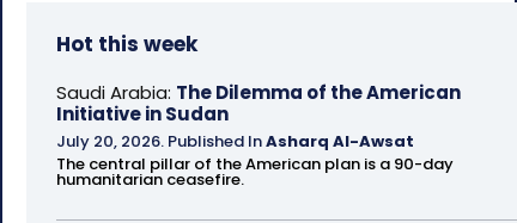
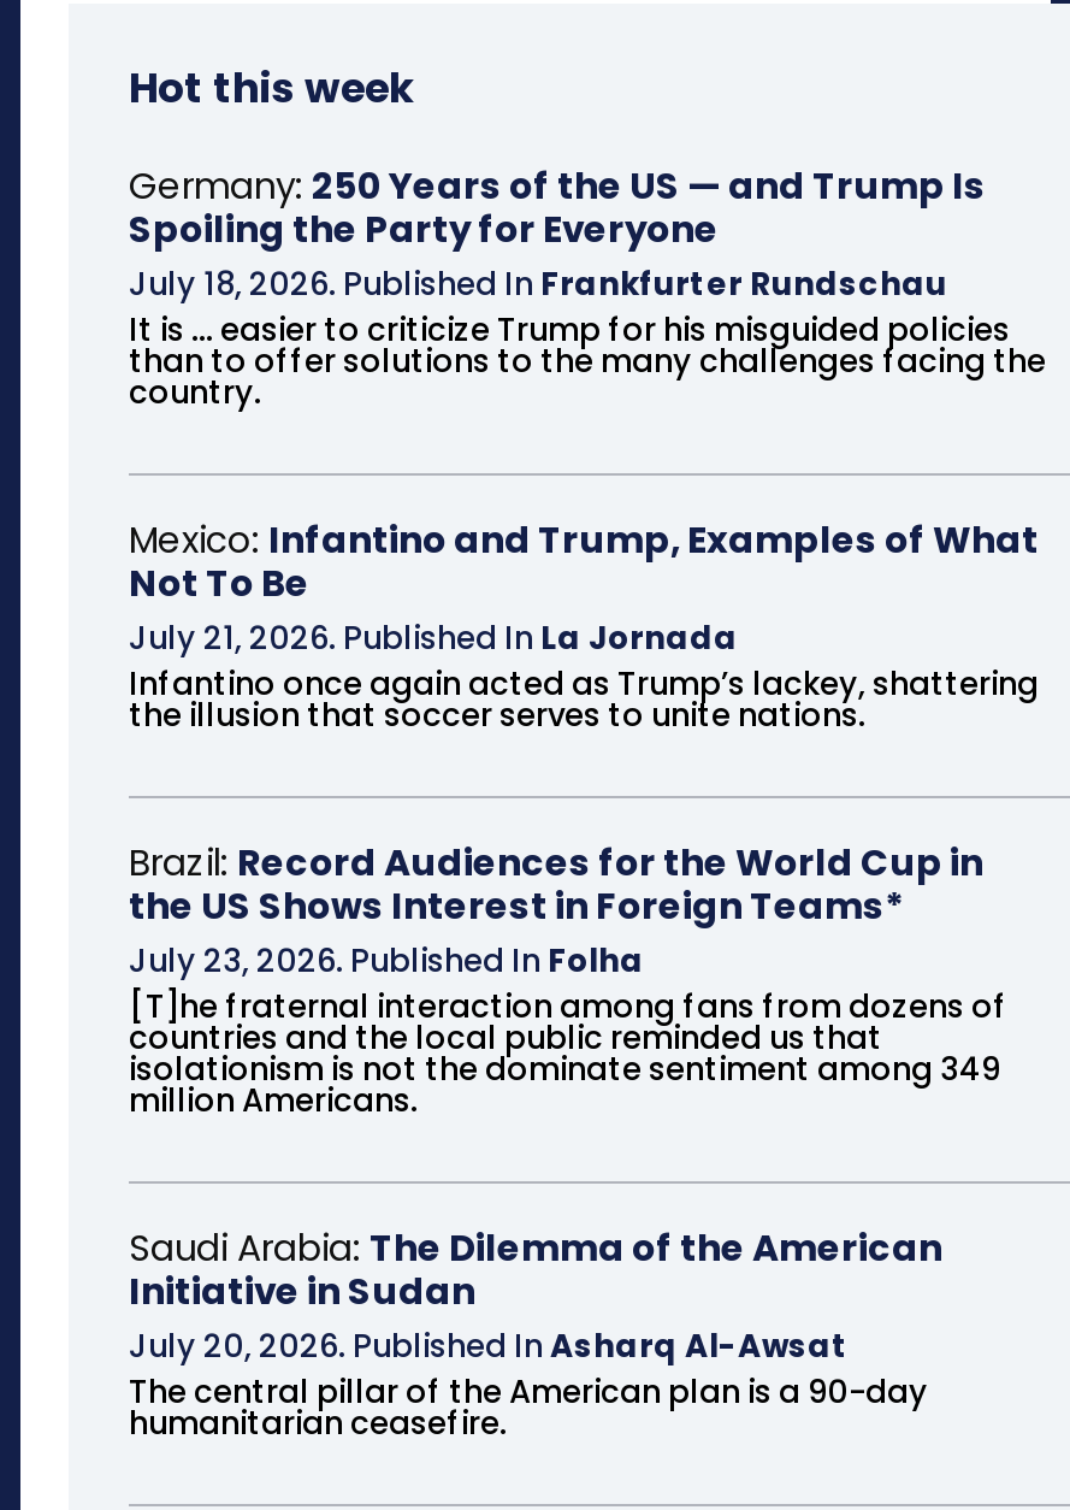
+ Germany: 250 Years of the US — and Trump Is
+ Spoiling the Party for Everyone
+ July 18, 2026. Published In Frankfurter Rundschau
+ It is ... easier to criticize Trump for his misguided policies
+ than to offer solutions to the many challenges facing the
+ country.
+ Mexico: Infantino and Trump, Examples of What
+ Not To Be
+ July 21, 2026. Published In La Jornada
+ Infantino once again acted as Trump’s lackey, shattering
+ the illusion that soccer serves to unite nations.
+ Brazil: Record Audiences for the World Cup in
+ the US Shows Interest in Foreign Teams*
+ July 23, 2026. Published In Folha
+ [T]he fraternal interaction among fans from dozens of
+ countries and the local public reminded us that
+ isolationism is not the dominate sentiment among 349
+ million Americans.
